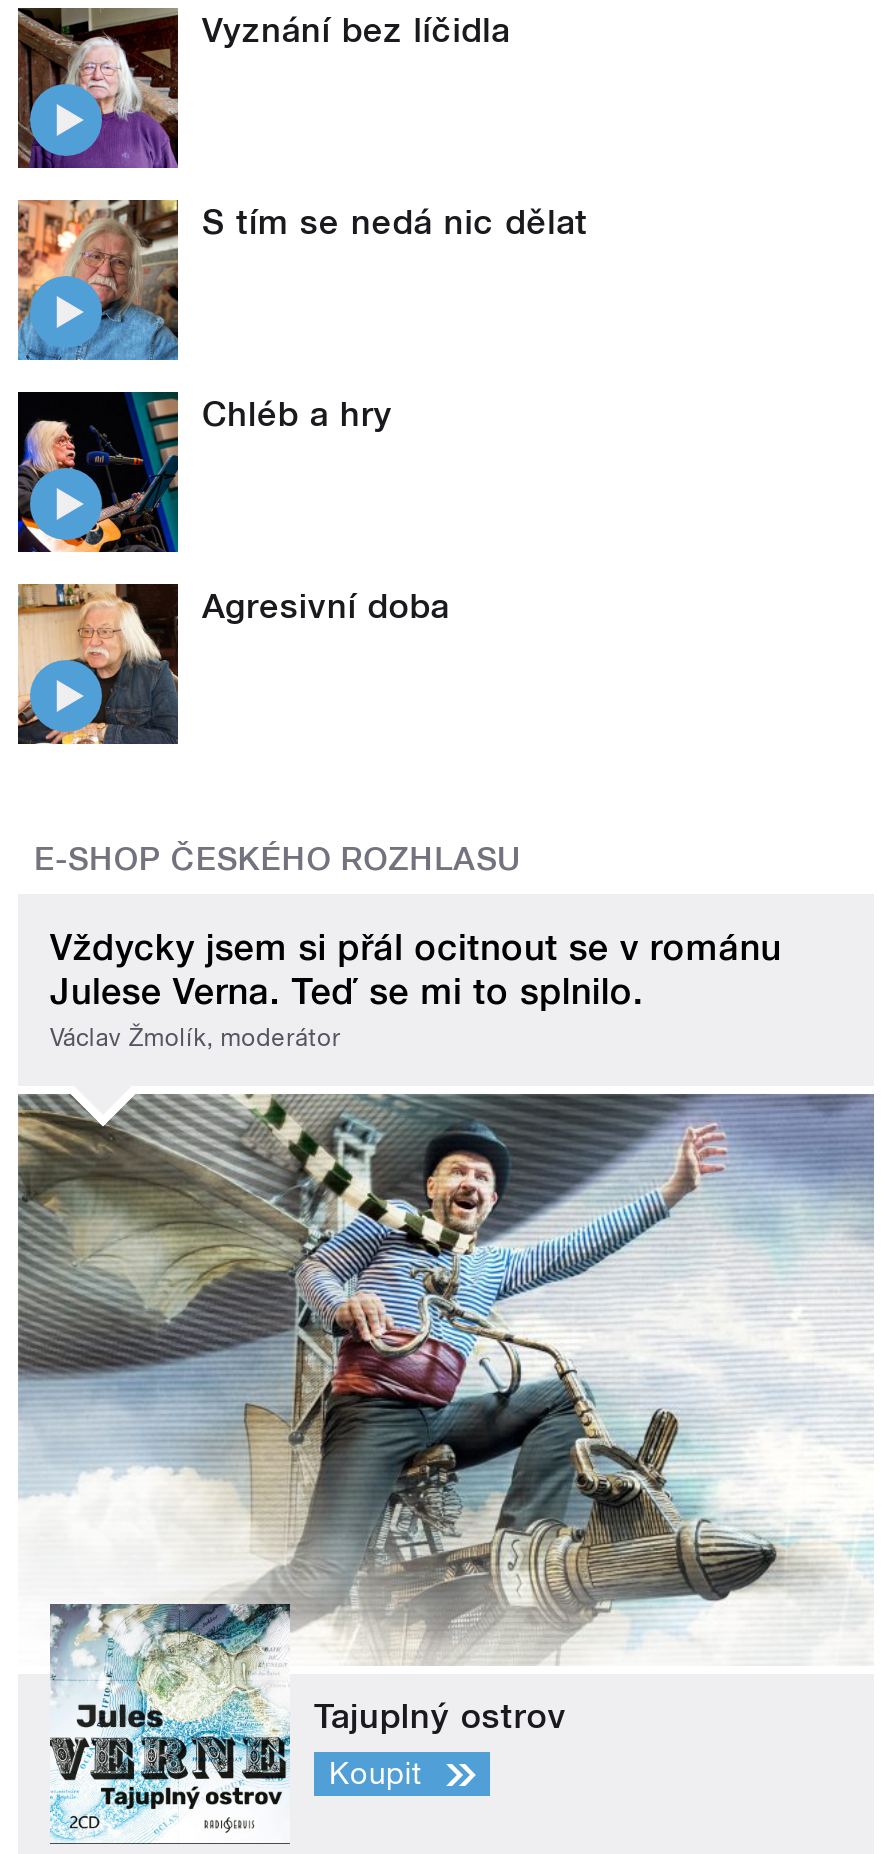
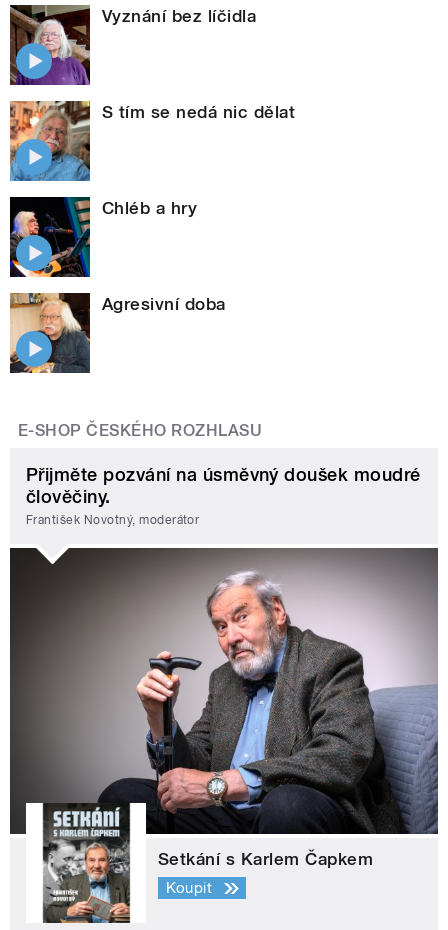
- Vždycky jsem si přál ocitnout se v románu
- Julese Verna. Teď se mi to splnilo.
- Václav Žmolík, moderátor
+ Přijměte pozvání na úsměvný doušek moudré
+ člověčiny.
+ František Novotný, moderátor

- [image]
- Tajuplný ostrov
+ [image]
+ Setkání s Karlem Čapkem
